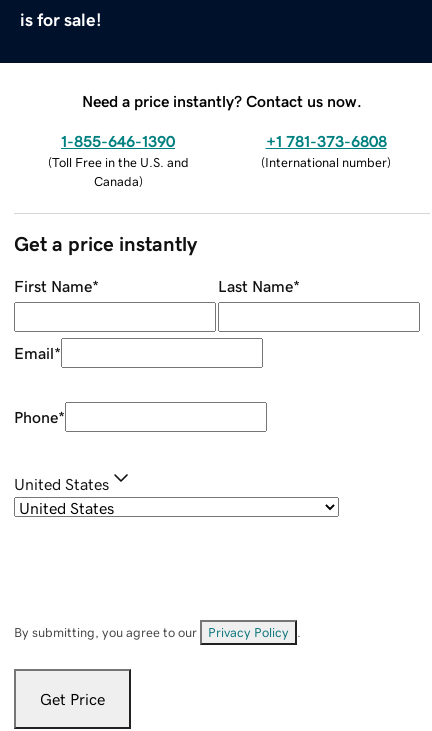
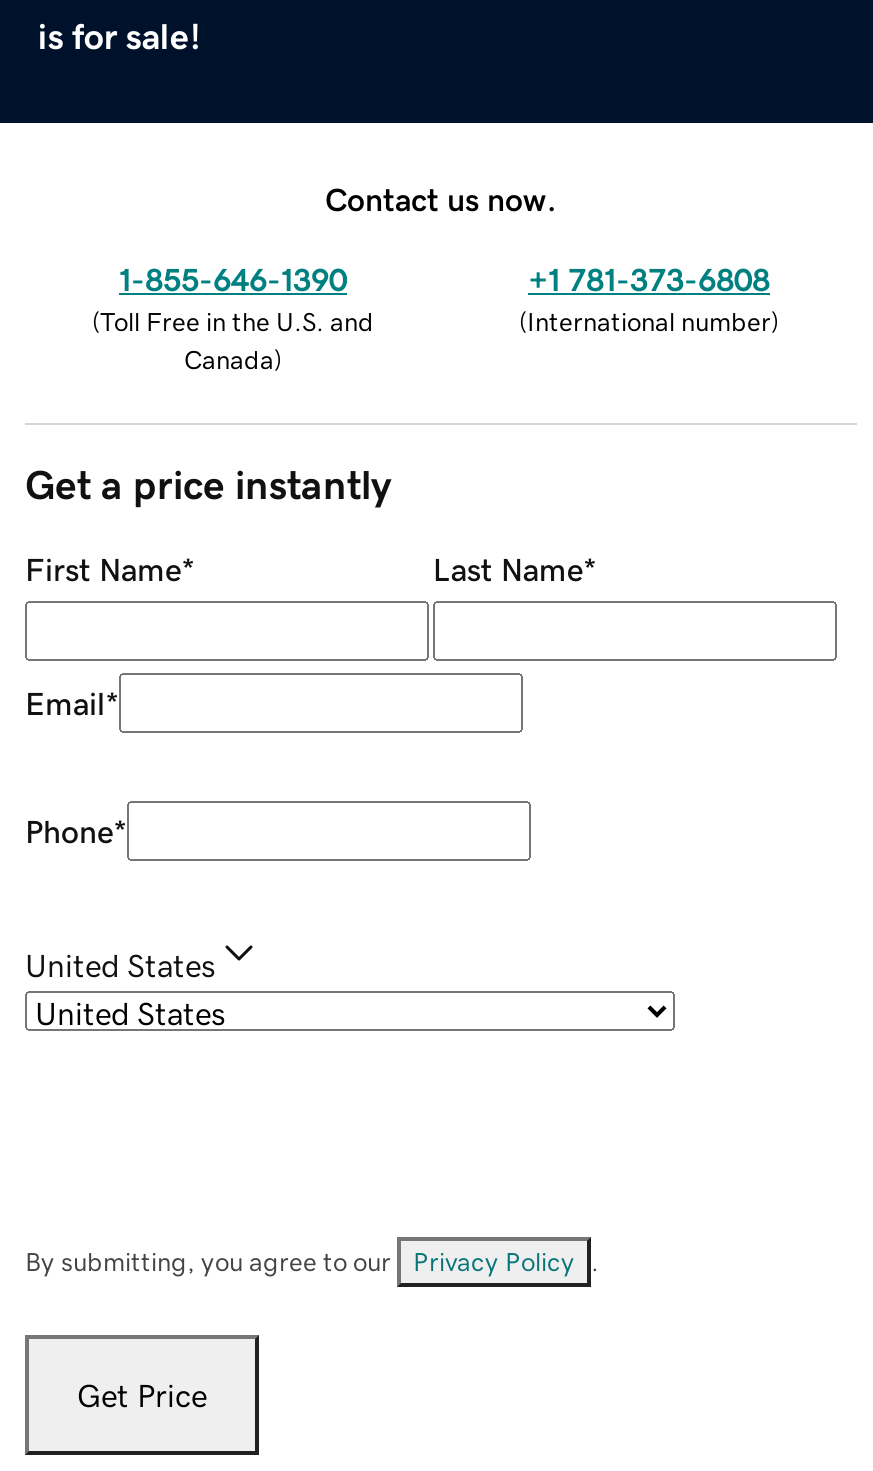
- Need a price instantly? Contact us now.
+ Contact us now.
